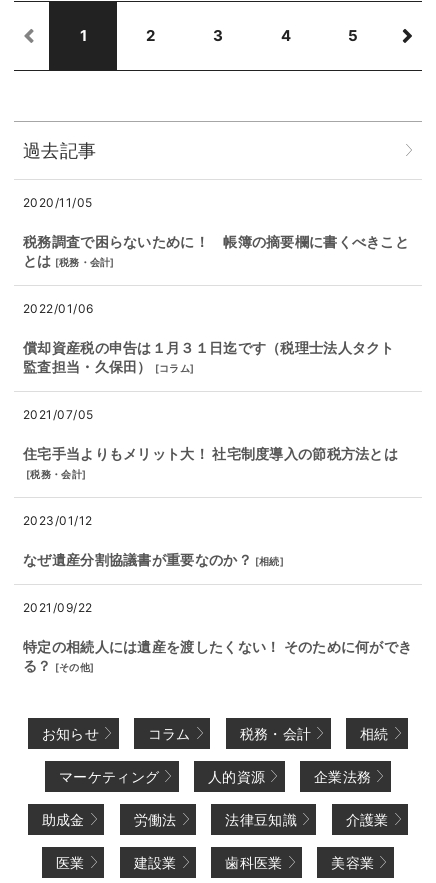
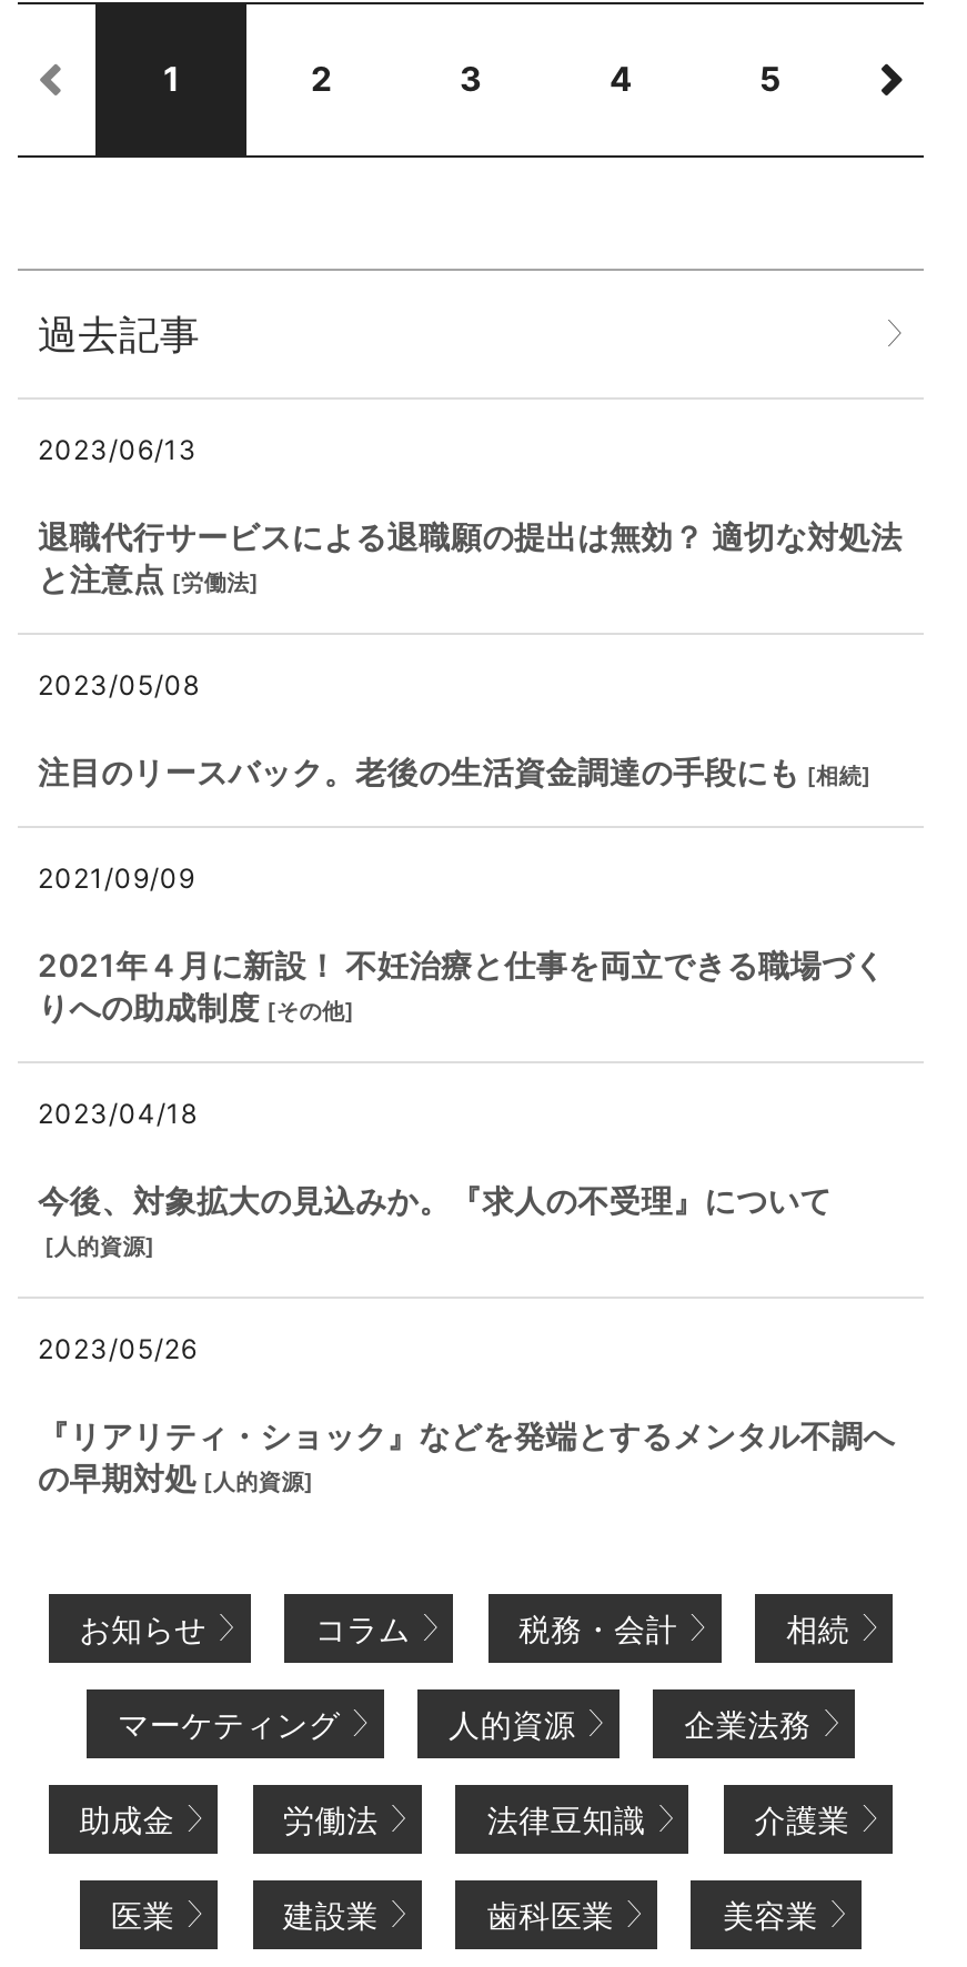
- 2020/11/05
+ 2023/06/13

- 税務調査で困らないために！ 帳簿の摘要欄に書くべきこと
- とは [税務・会計]
+ 退職代行サービスによる退職願の提出は無効？ 適切な対処法
+ と注意点 [労働法]

- 2022/01/06
+ 2023/05/08

- 償却資産税の申告は１月３１日迄です（税理士法人タクト
- 監査担当・久保田） [コラム]
+ 注目のリースバック。老後の生活資金調達の手段にも [相続]

- 2021/07/05
+ 2021/09/09

- 住宅手当よりもメリット大！ 社宅制度導入の節税方法とは
- [税務・会計]
+ 2021年４月に新設！ 不妊治療と仕事を両立できる職場づく
+ りへの助成制度 [その他]

- 2023/01/12
+ 2023/04/18

- なぜ遺産分割協議書が重要なのか？ [相続]
+ 今後、対象拡大の見込みか。『求人の不受理』について
+ [人的資源]

- 2021/09/22
+ 2023/05/26

- 特定の相続人には遺産を渡したくない！ そのために何ができ
- る？ [その他]
+ 『リアリティ・ショック』などを発端とするメンタル不調へ
+ の早期対処 [人的資源]
